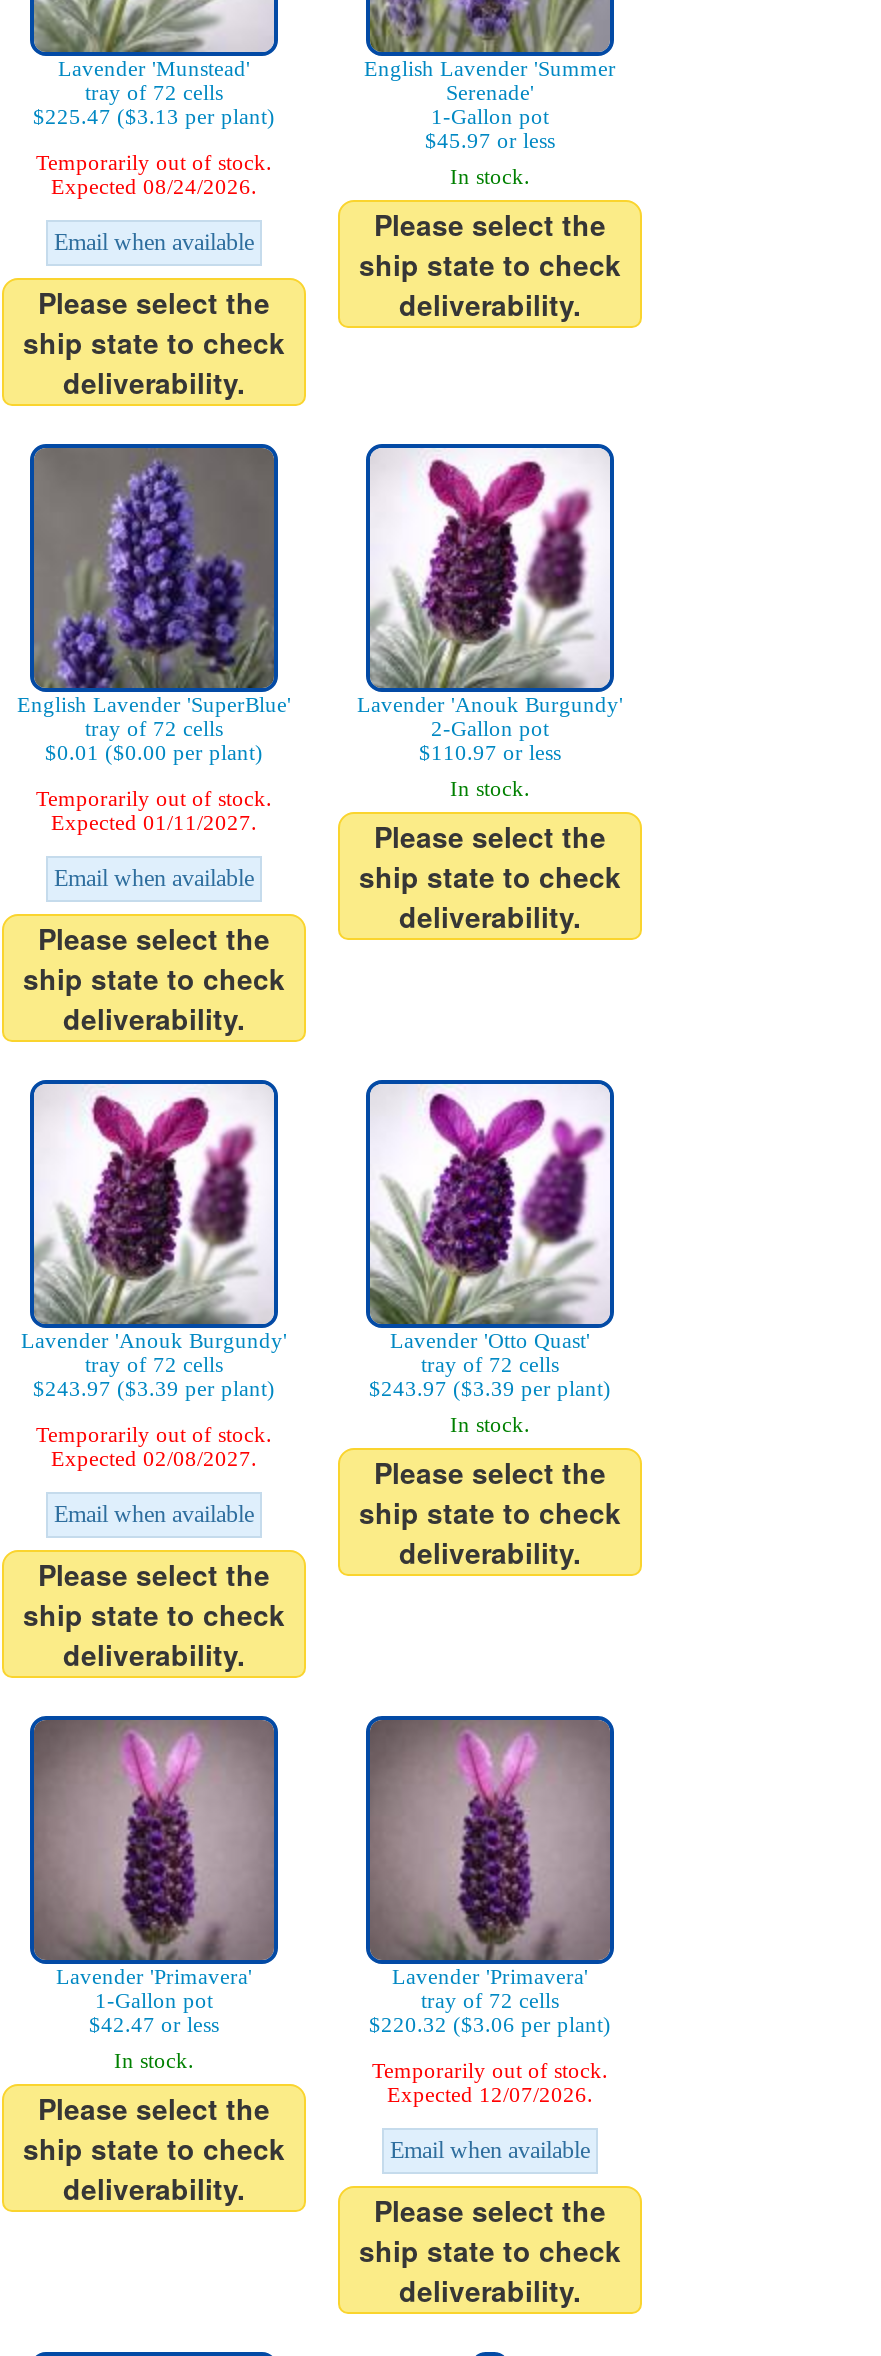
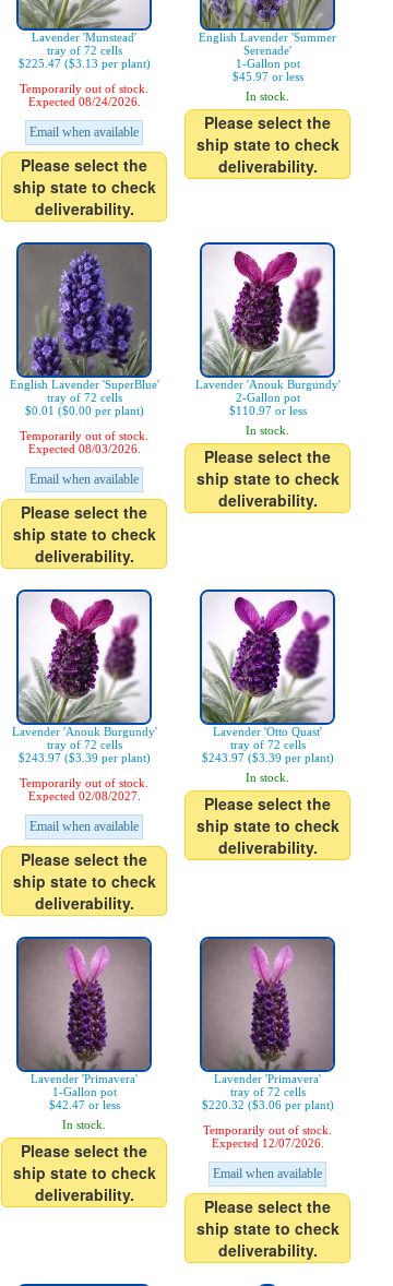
- Expected 01/11/2027.
+ Expected 08/03/2026.
